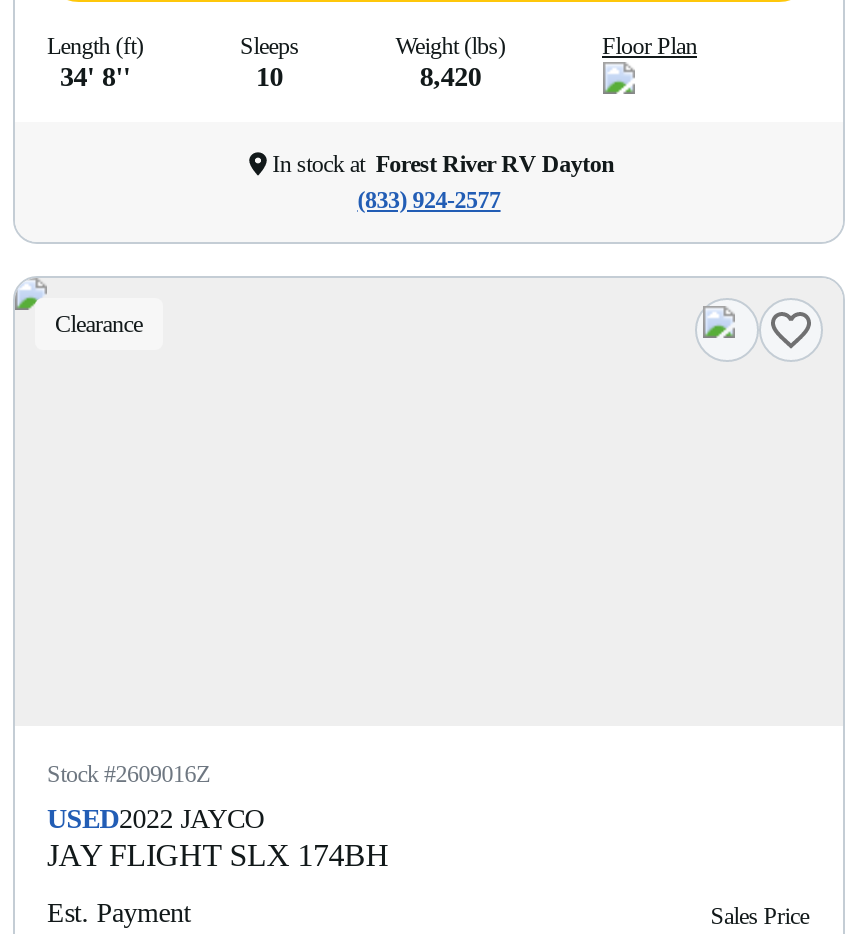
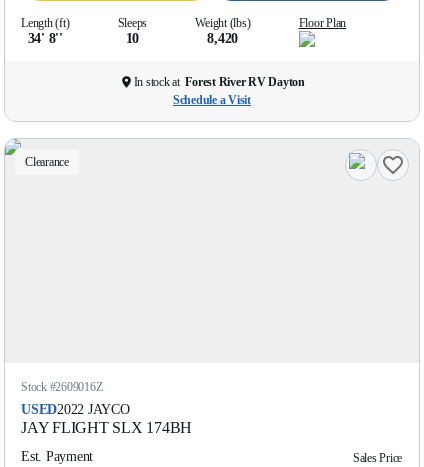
- (833) 924-2577
+ Schedule a Visit
